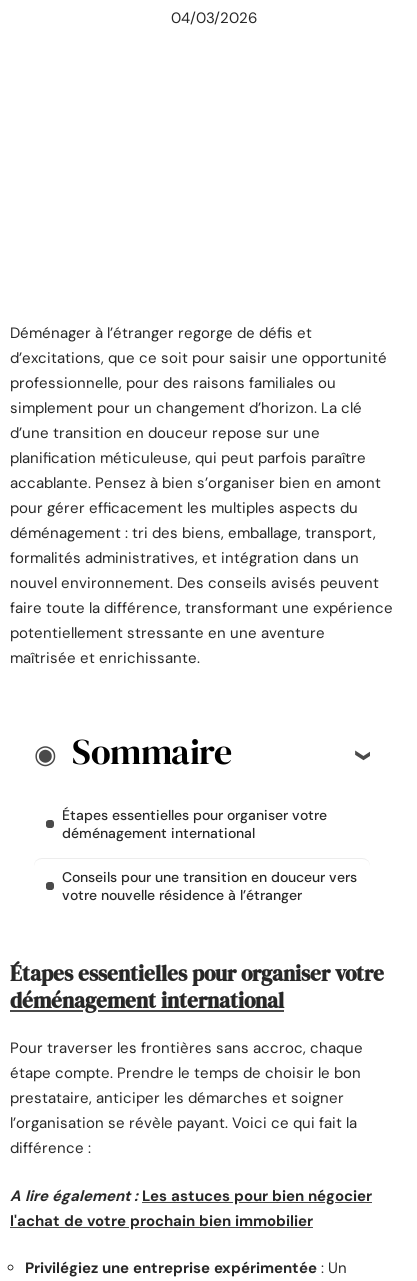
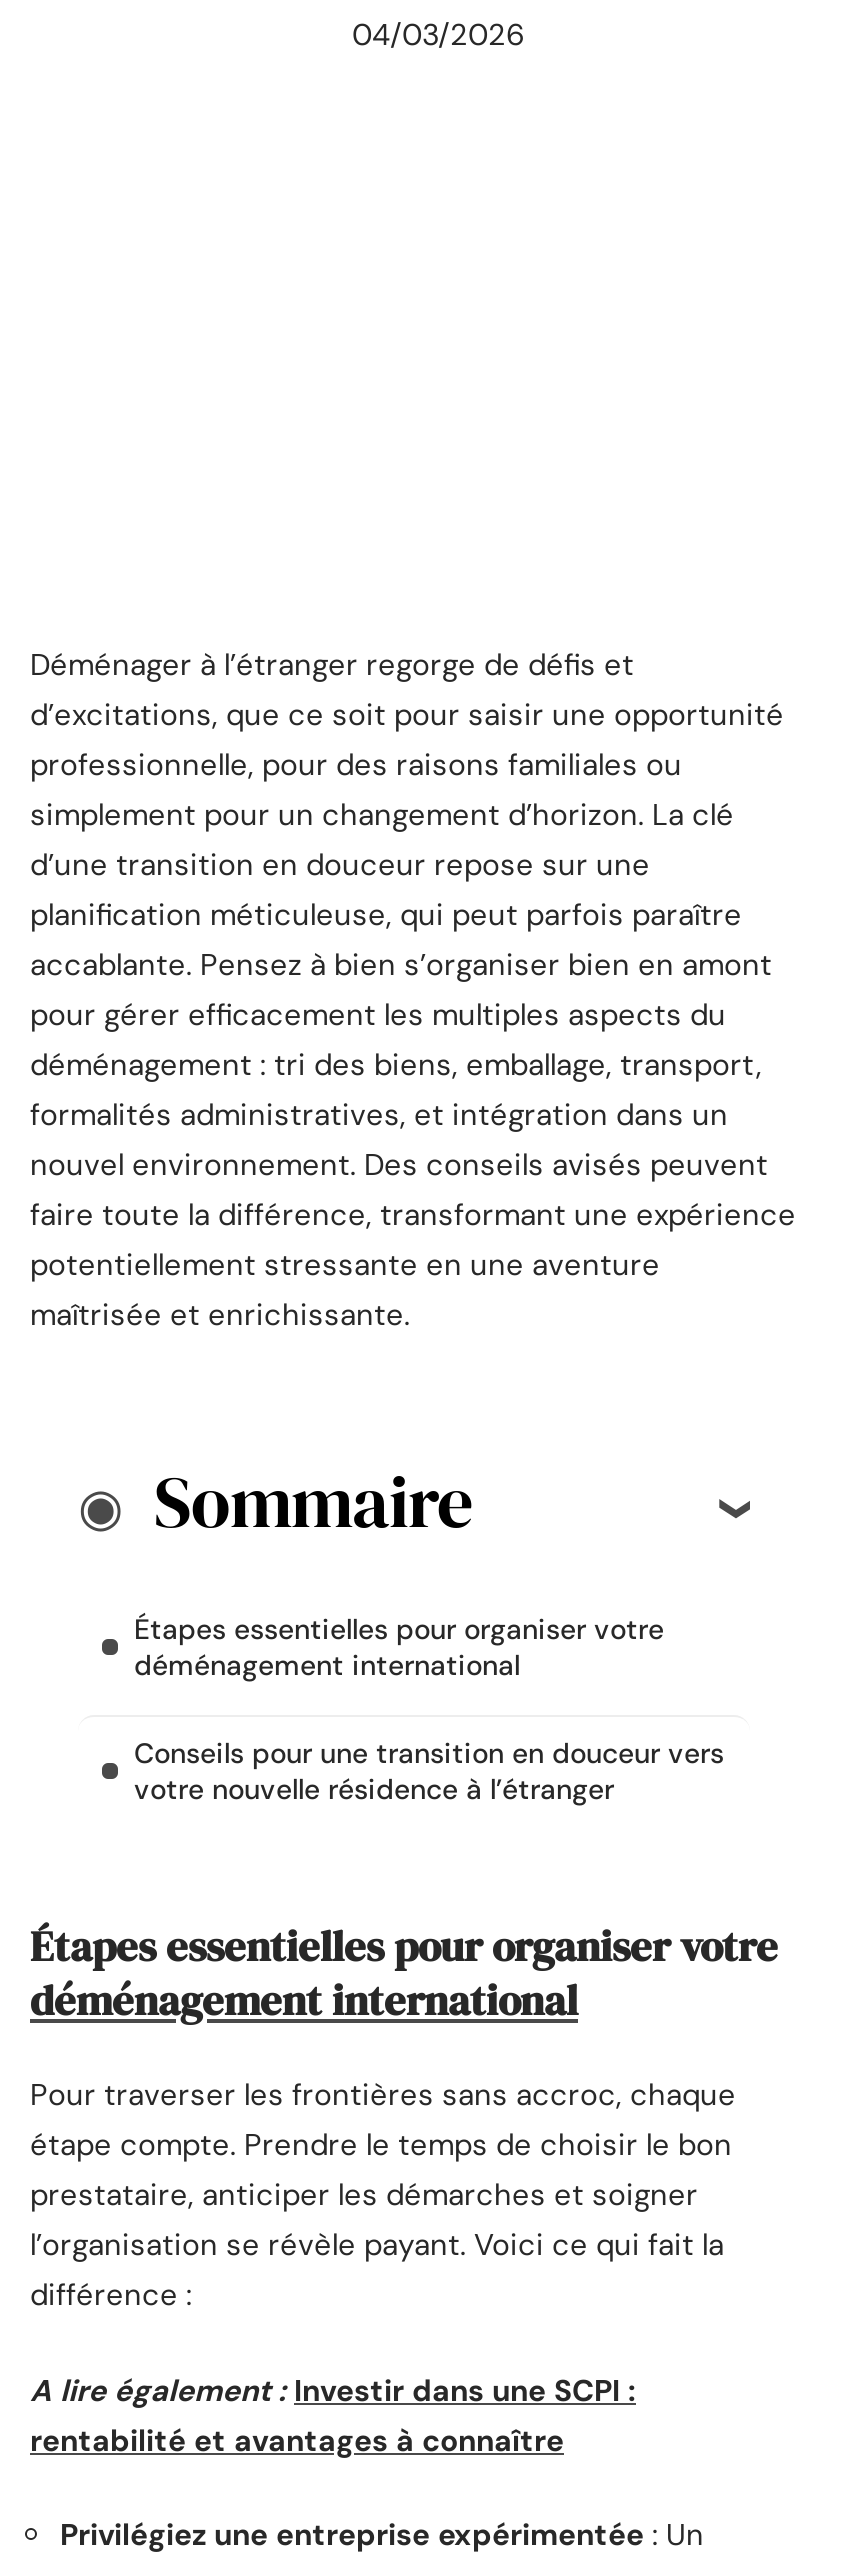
- A lire également : Les astuces pour bien négocier
- l'achat de votre prochain bien immobilier
+ A lire également : Investir dans une SCPI :
+ rentabilité et avantages à connaître
